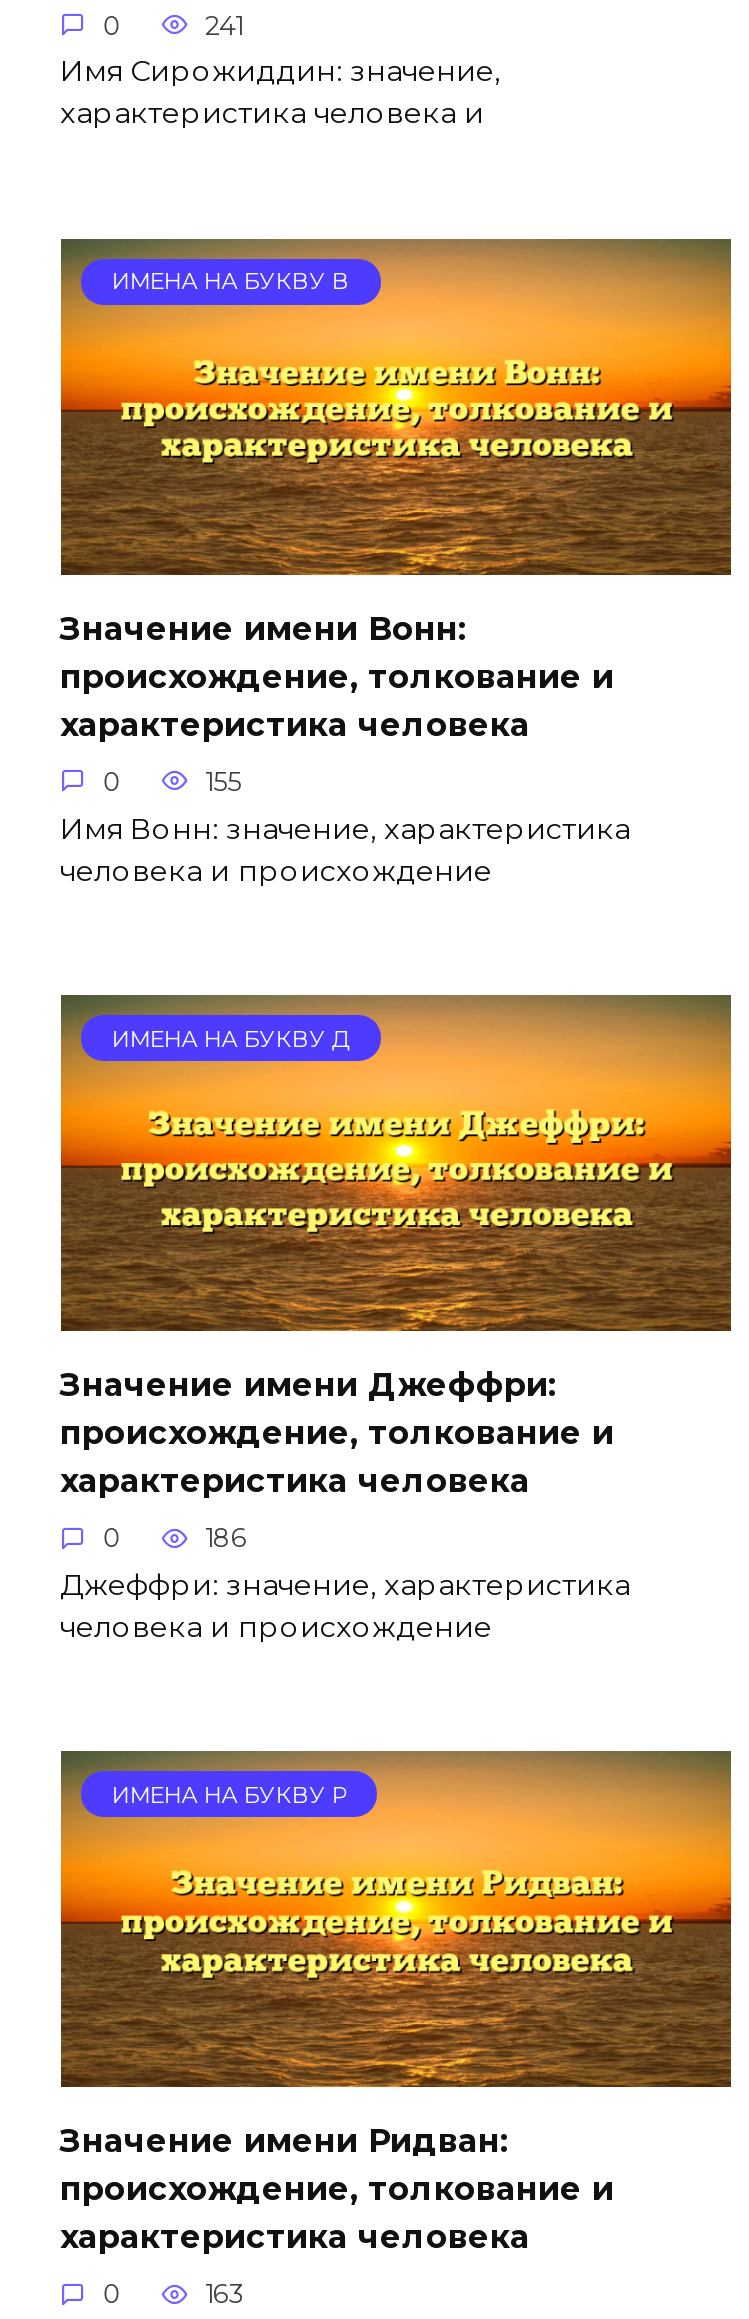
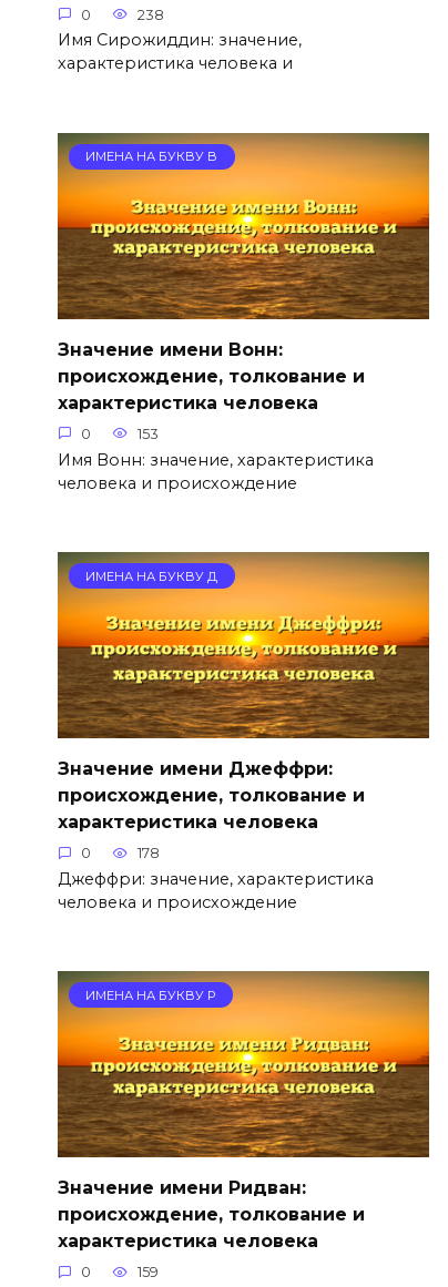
- 241
+ 238

- 155
+ 153

- 186
+ 178

- 163
+ 159
